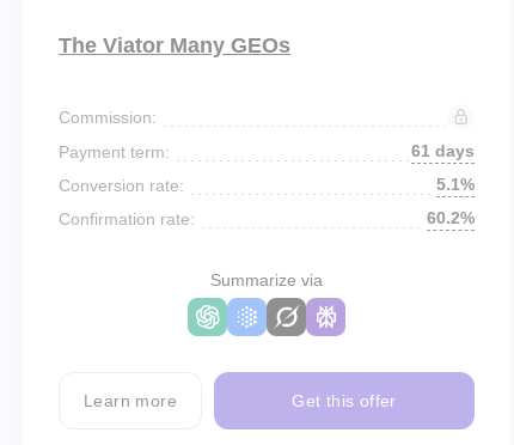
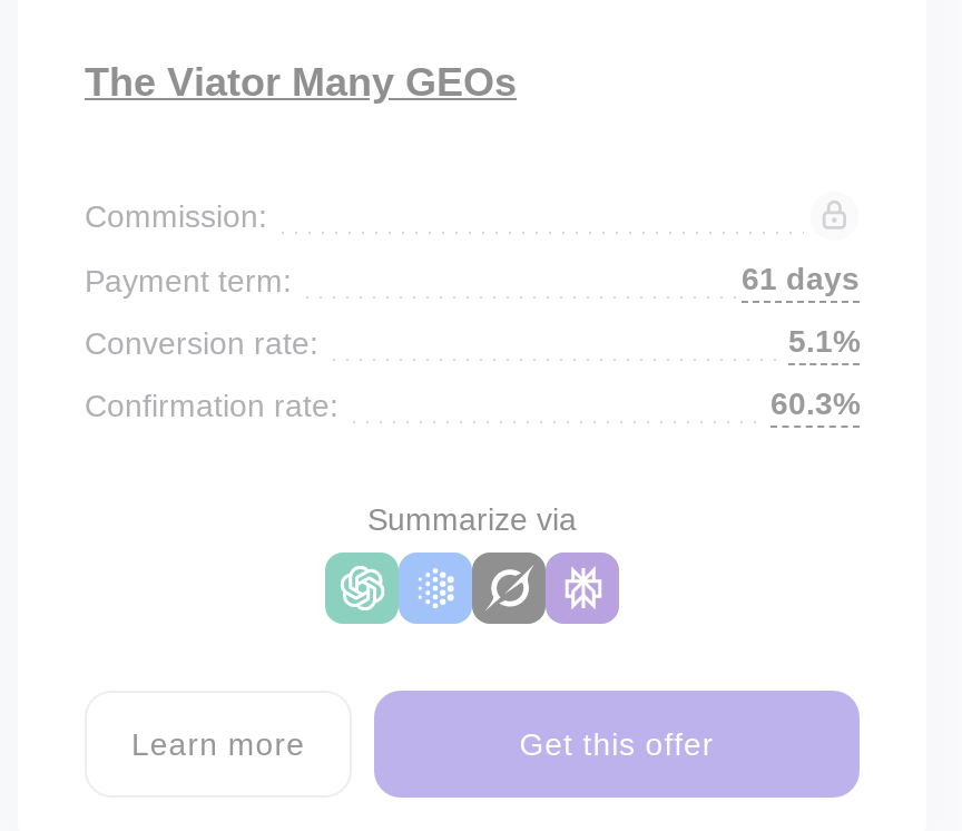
- 60.2%
+ 60.3%
